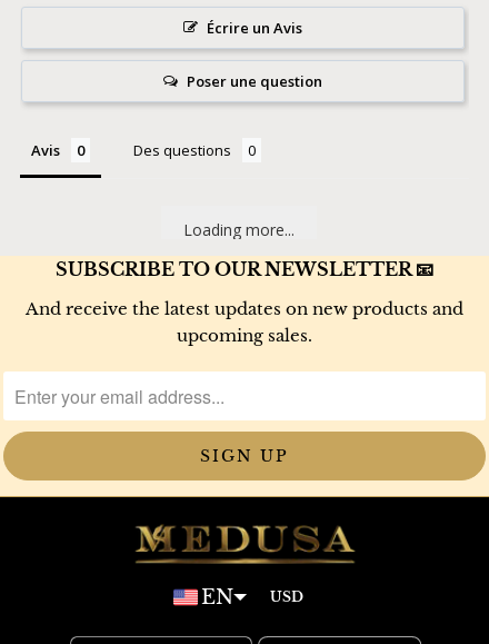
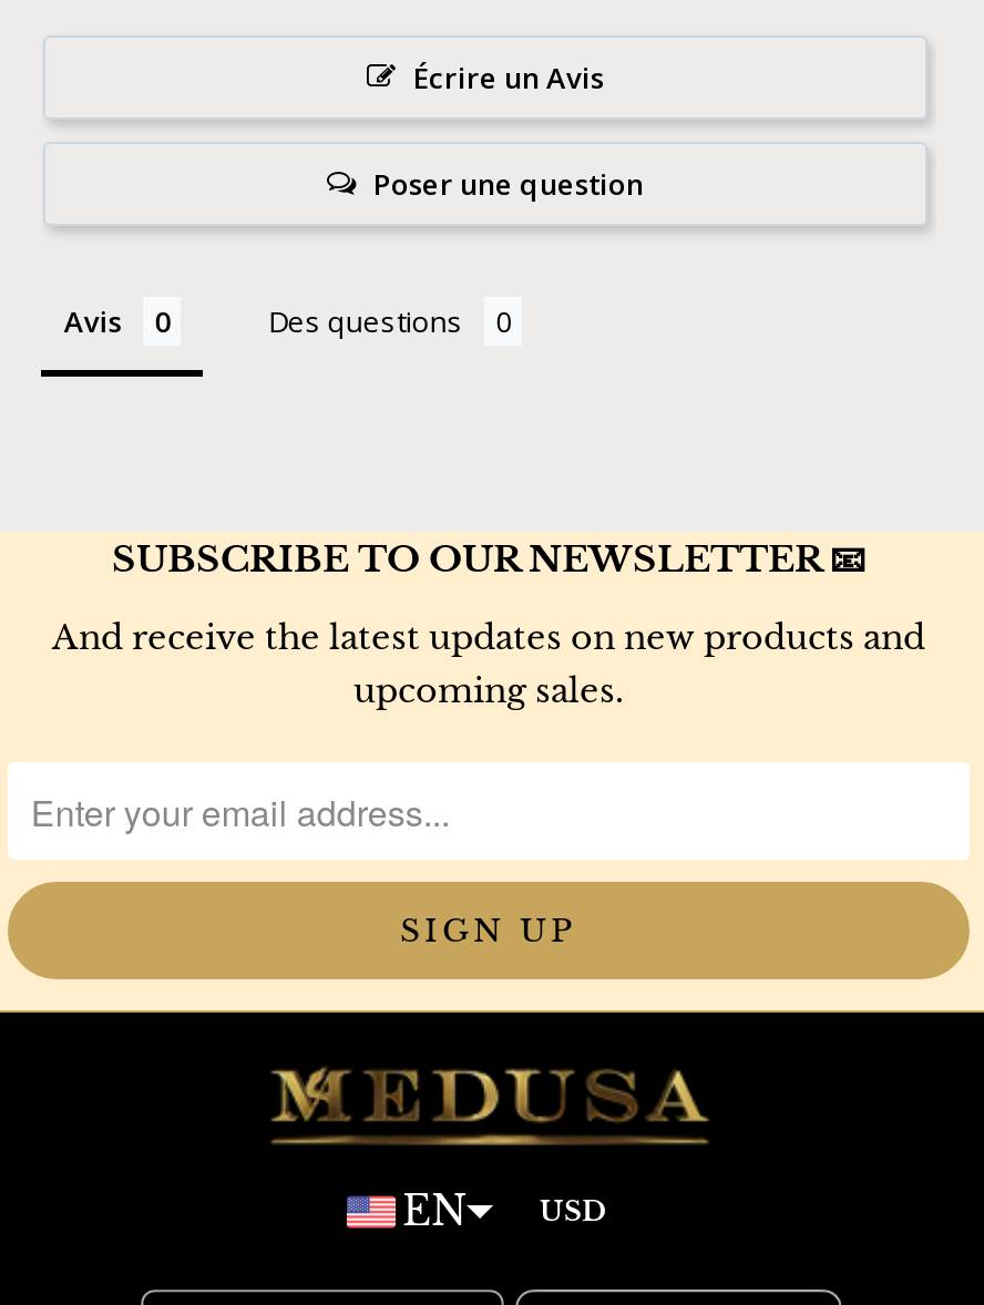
- Loading more...
